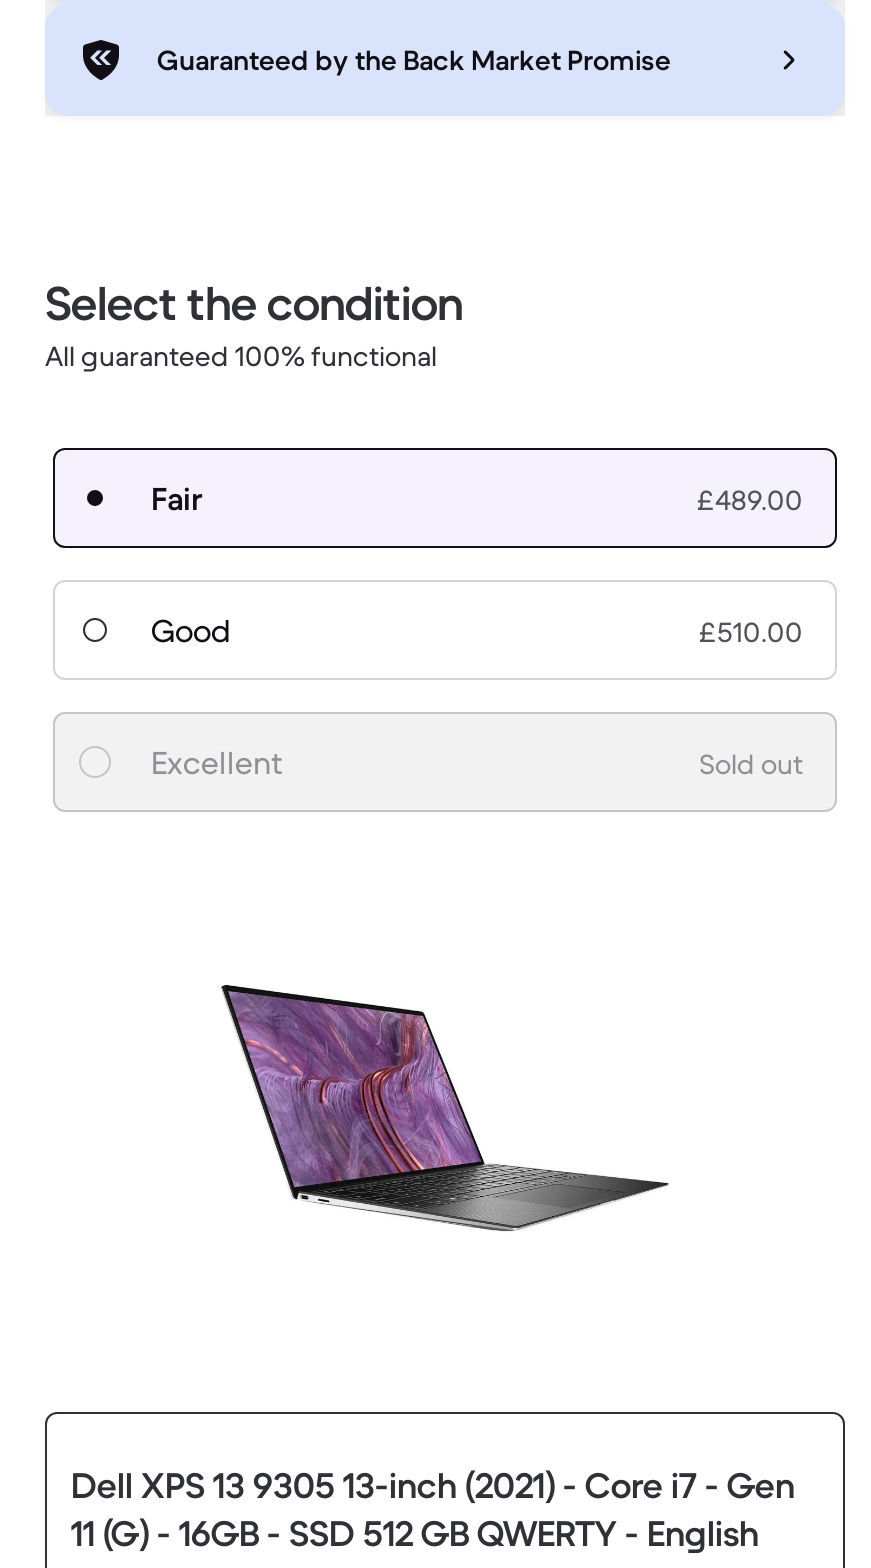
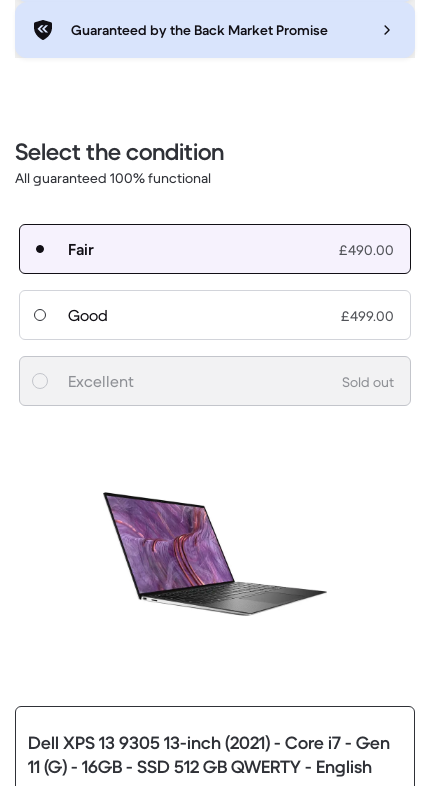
- £489.00
+ £490.00

- £510.00
+ £499.00
